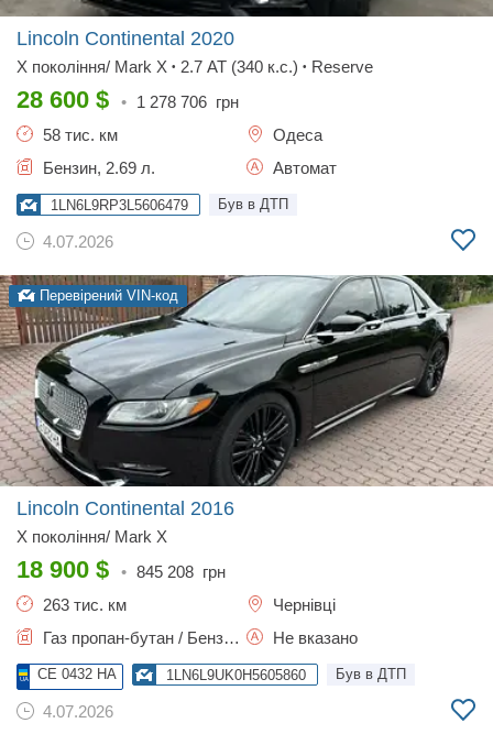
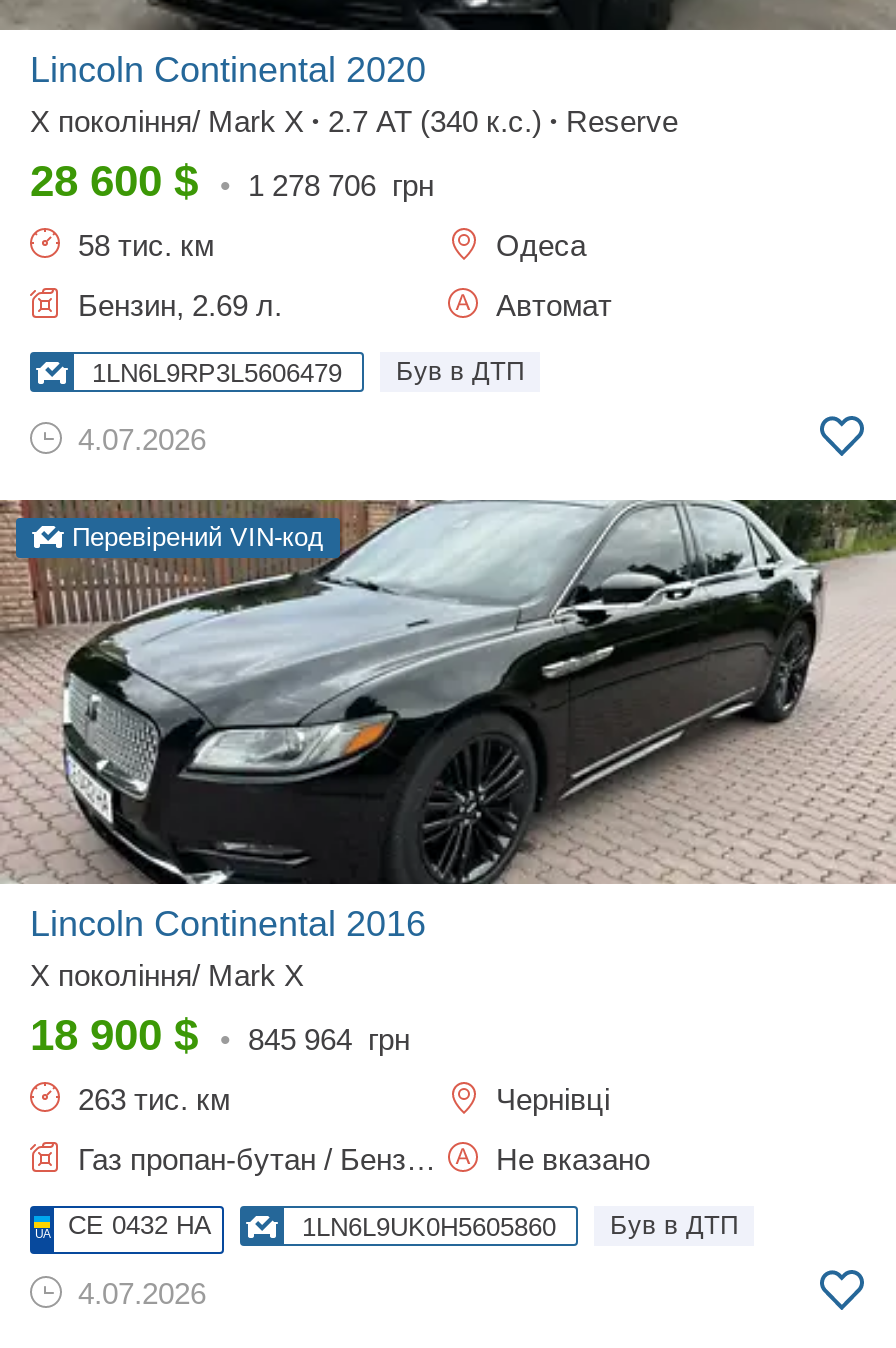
- 18 900 $ • 845 208 грн
+ 18 900 $ • 845 964 грн
